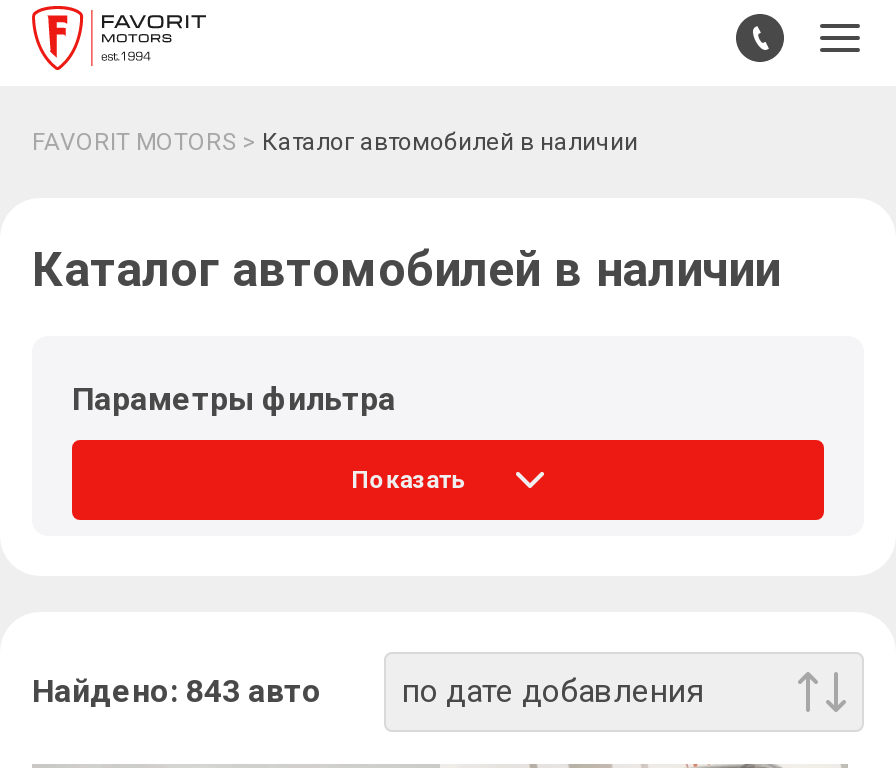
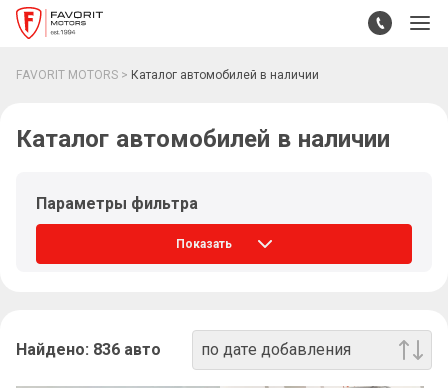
- Найдено: 843 авто
+ Найдено: 836 авто
